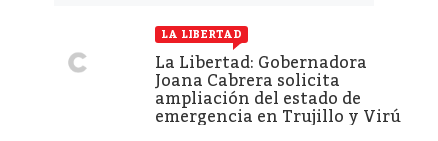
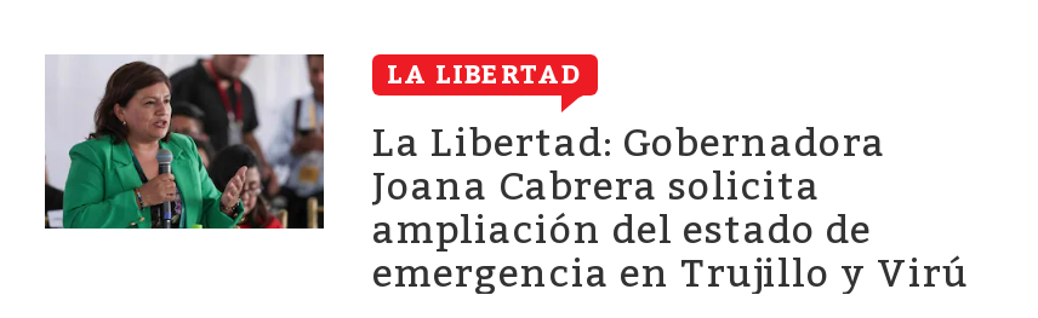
+ [image]
